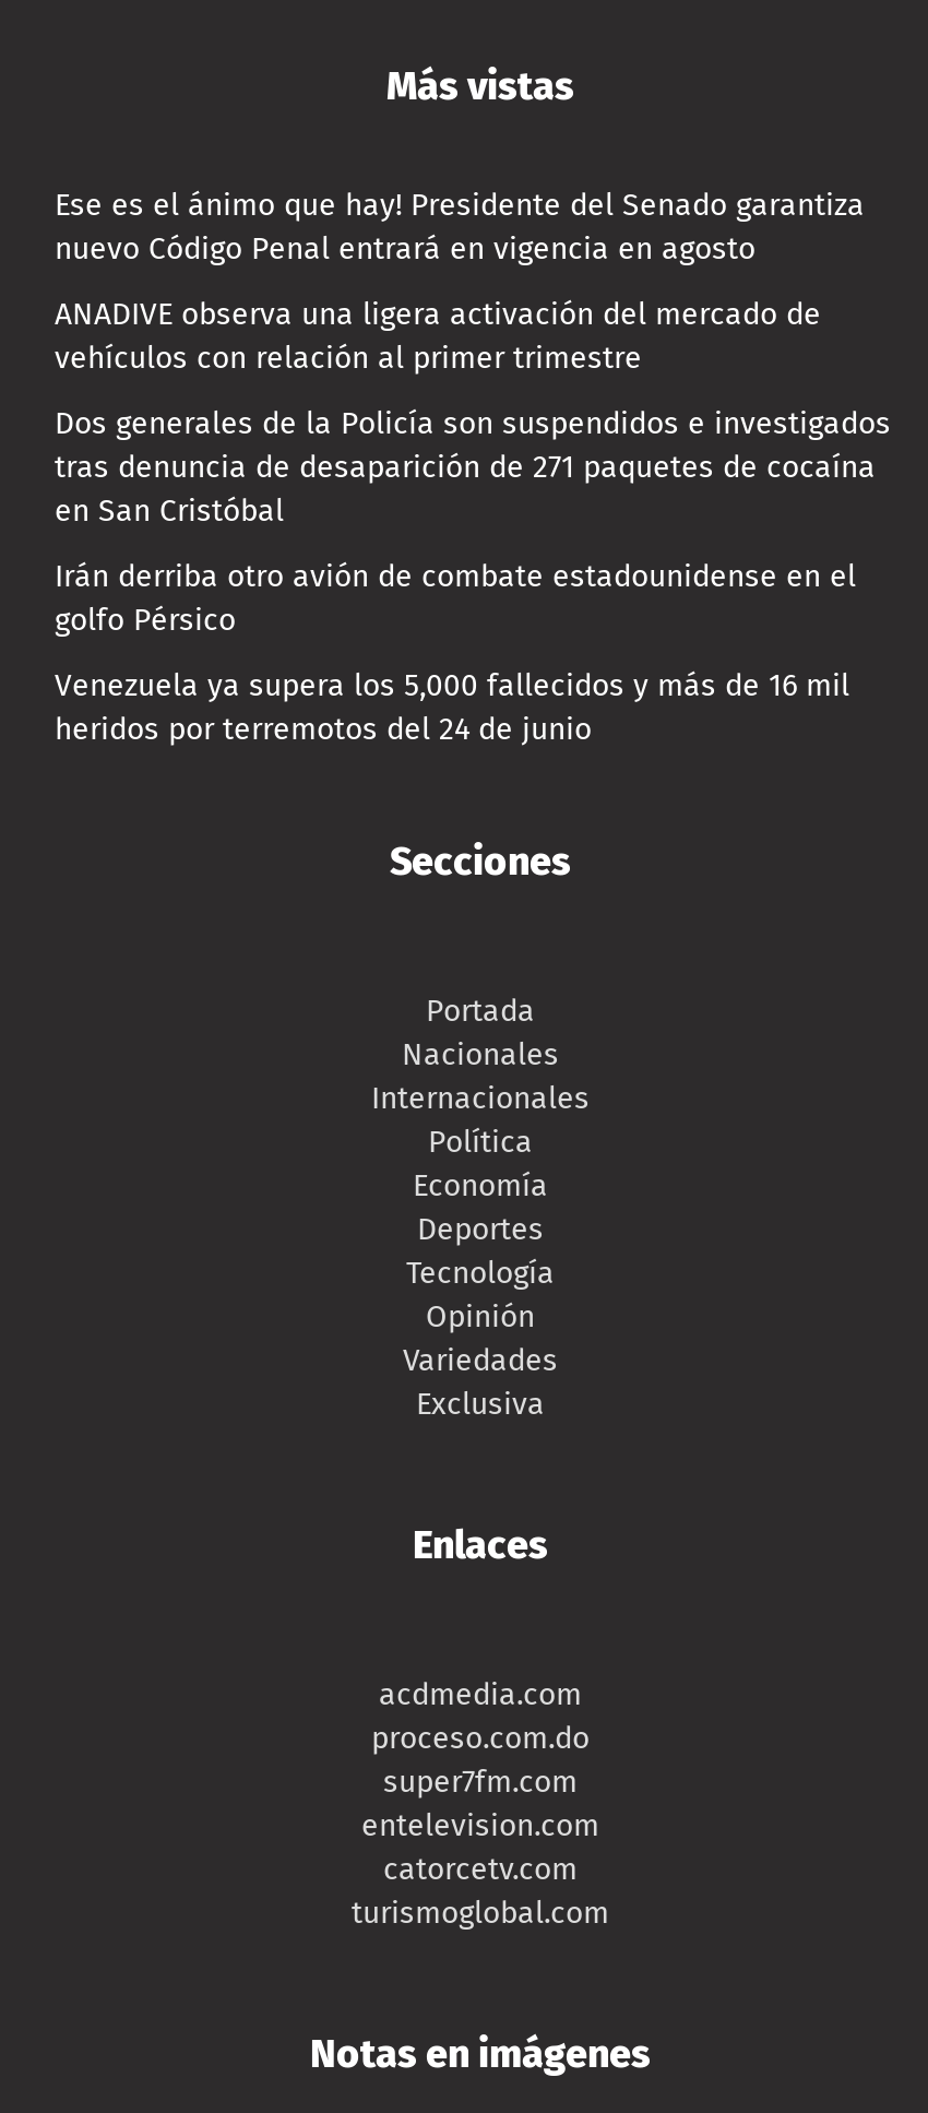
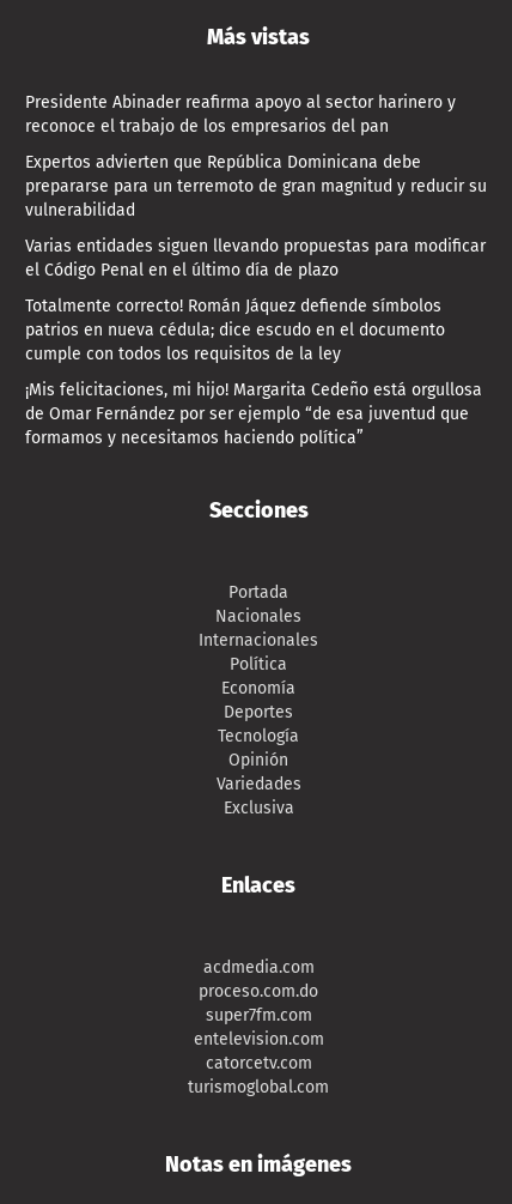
- Ese es el ánimo que hay! Presidente del Senado garantiza
- nuevo Código Penal entrará en vigencia en agosto
+ Presidente Abinader reafirma apoyo al sector harinero y
+ reconoce el trabajo de los empresarios del pan

- ANADIVE observa una ligera activación del mercado de
- vehículos con relación al primer trimestre
+ Expertos advierten que República Dominicana debe
+ prepararse para un terremoto de gran magnitud y reducir su
+ vulnerabilidad

- Dos generales de la Policía son suspendidos e investigados
- tras denuncia de desaparición de 271 paquetes de cocaína
- en San Cristóbal
+ Varias entidades siguen llevando propuestas para modificar
+ el Código Penal en el último día de plazo

- Irán derriba otro avión de combate estadounidense en el
- golfo Pérsico
+ Totalmente correcto! Román Jáquez defiende símbolos
+ patrios en nueva cédula; dice escudo en el documento
+ cumple con todos los requisitos de la ley

- Venezuela ya supera los 5,000 fallecidos y más de 16 mil
- heridos por terremotos del 24 de junio
+ ¡Mis felicitaciones, mi hijo! Margarita Cedeño está orgullosa
+ de Omar Fernández por ser ejemplo “de esa juventud que
+ formamos y necesitamos haciendo política”
